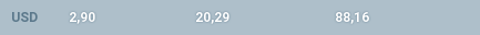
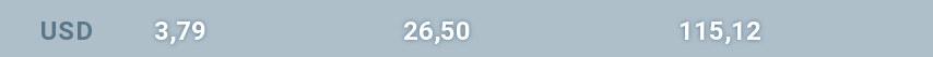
- USD 2,90
+ USD 3,79

- 20,29
+ 26,50

- 88,16
+ 115,12
